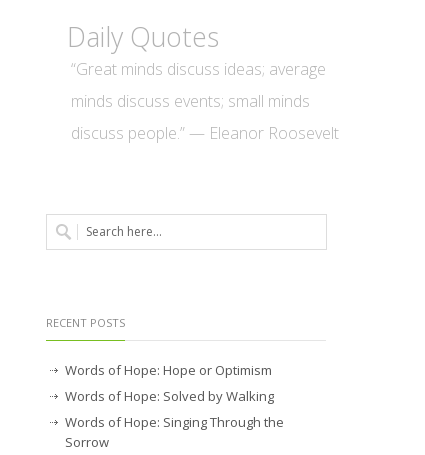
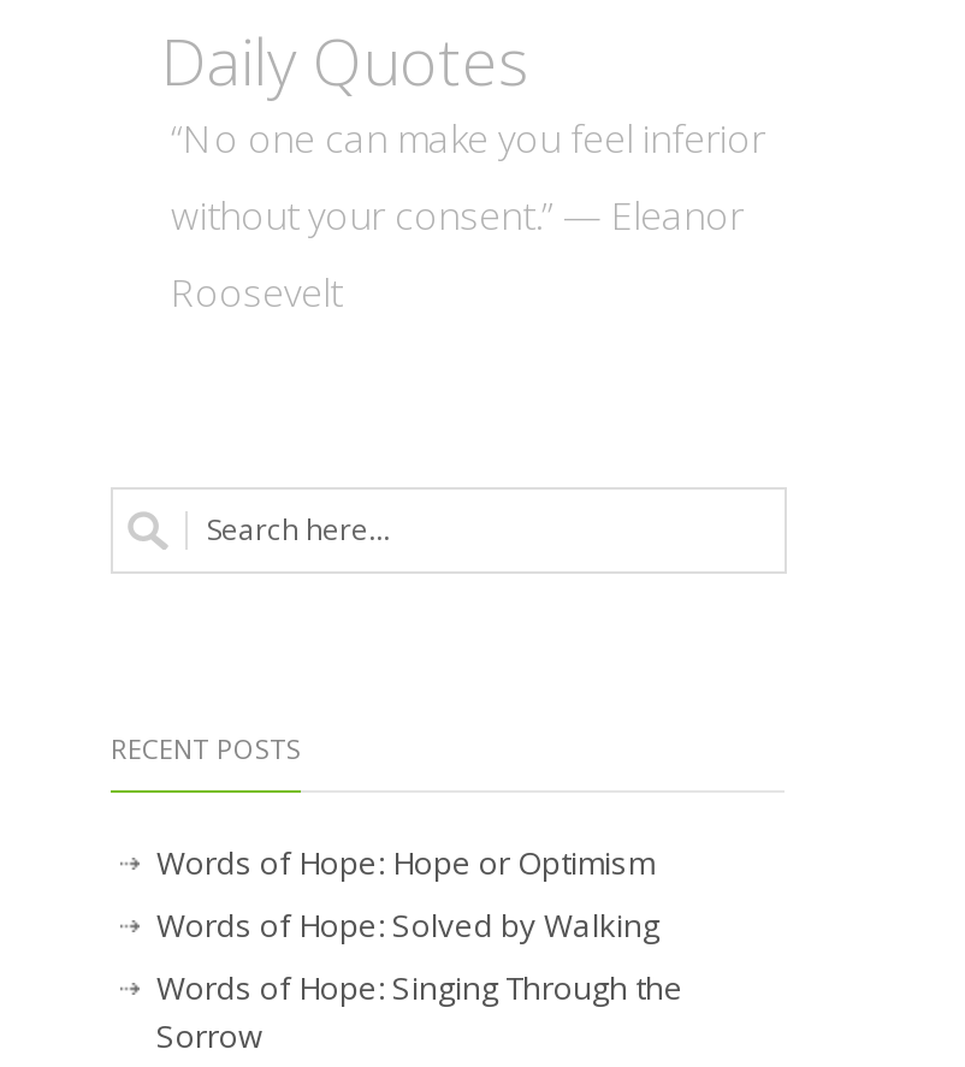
- “Great minds discuss ideas; average
+ “No one can make you feel inferior

- minds discuss events; small minds
+ without your consent.” — Eleanor

- discuss people.” — Eleanor Roosevelt
+ Roosevelt
